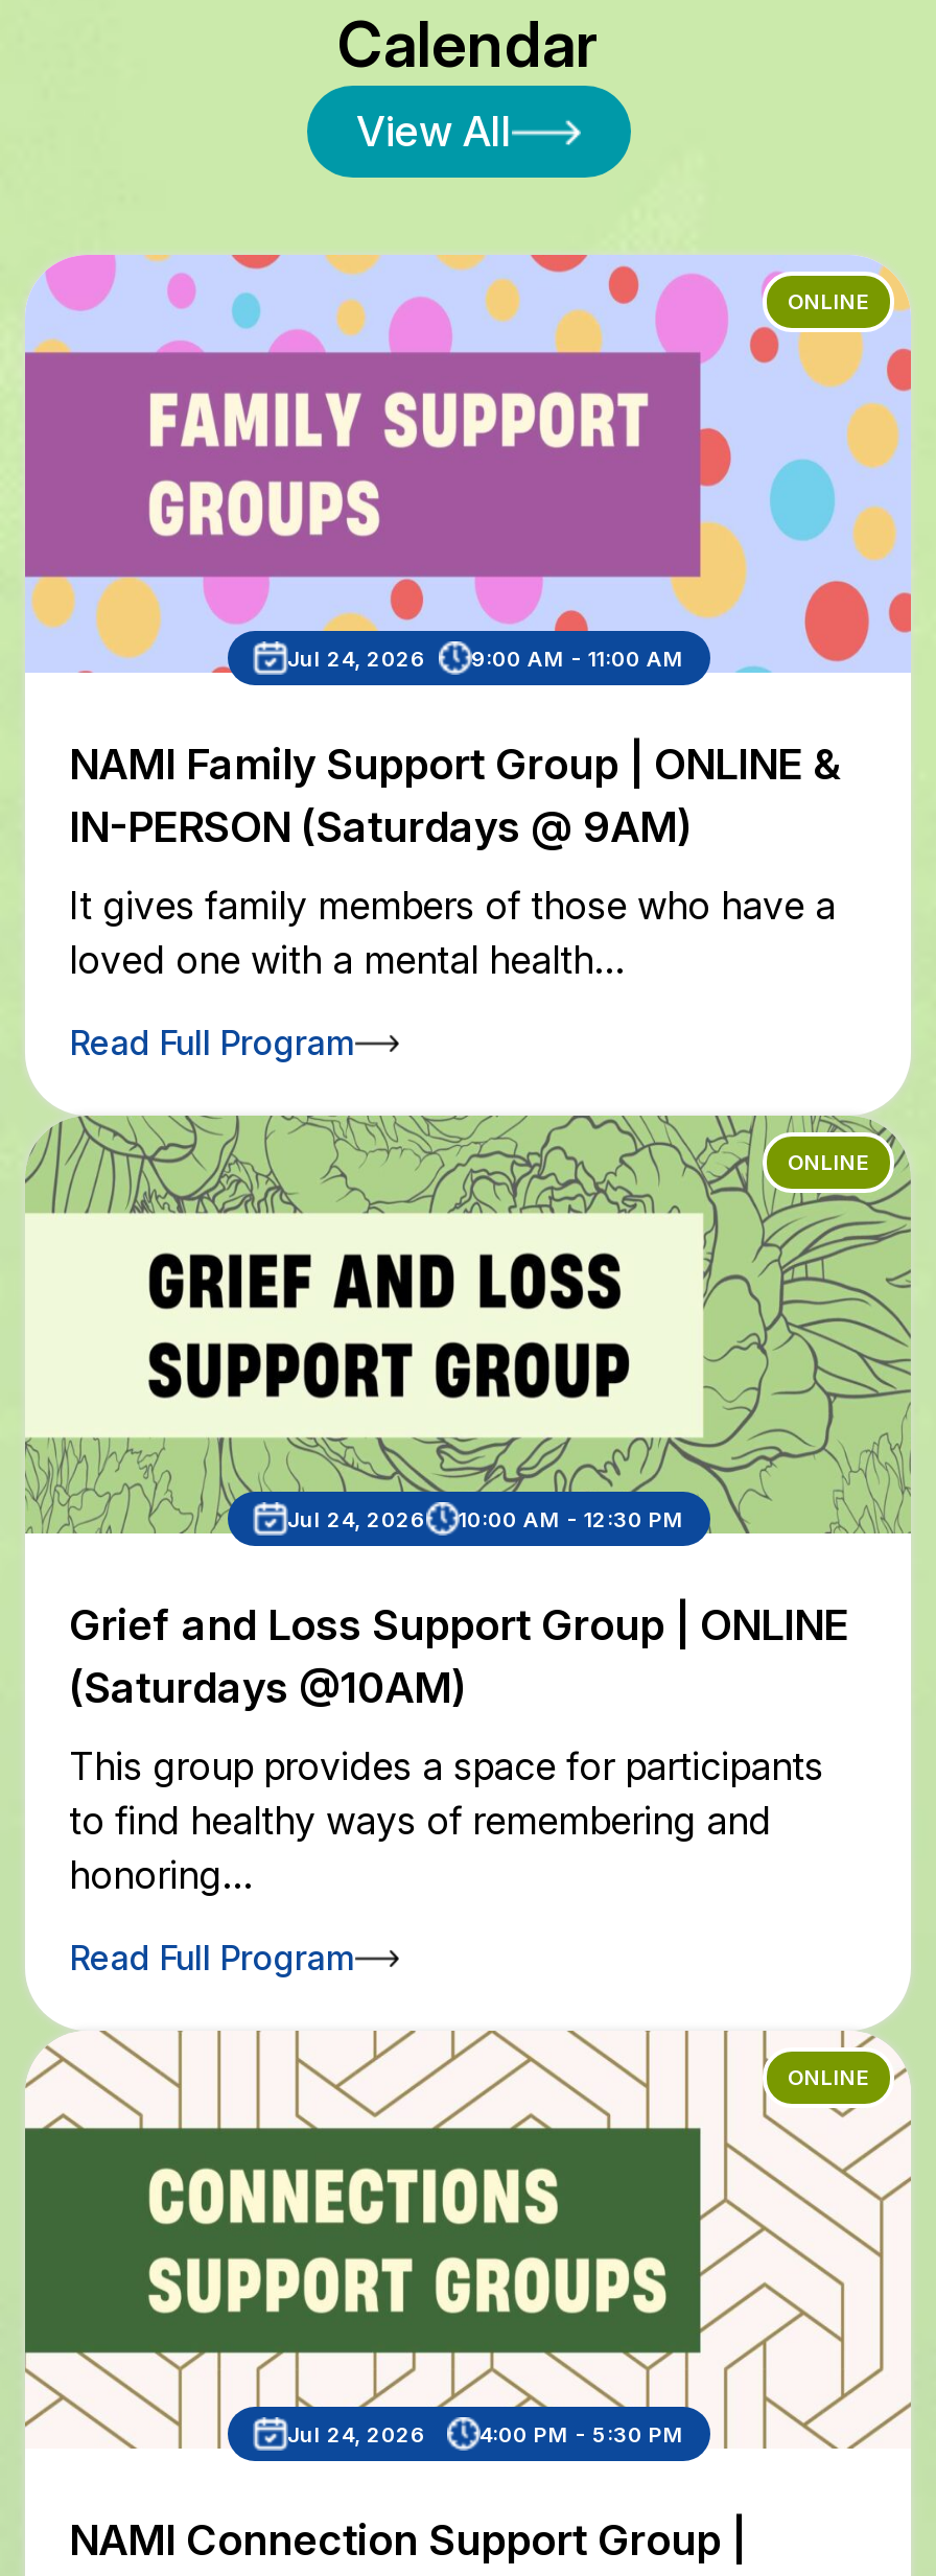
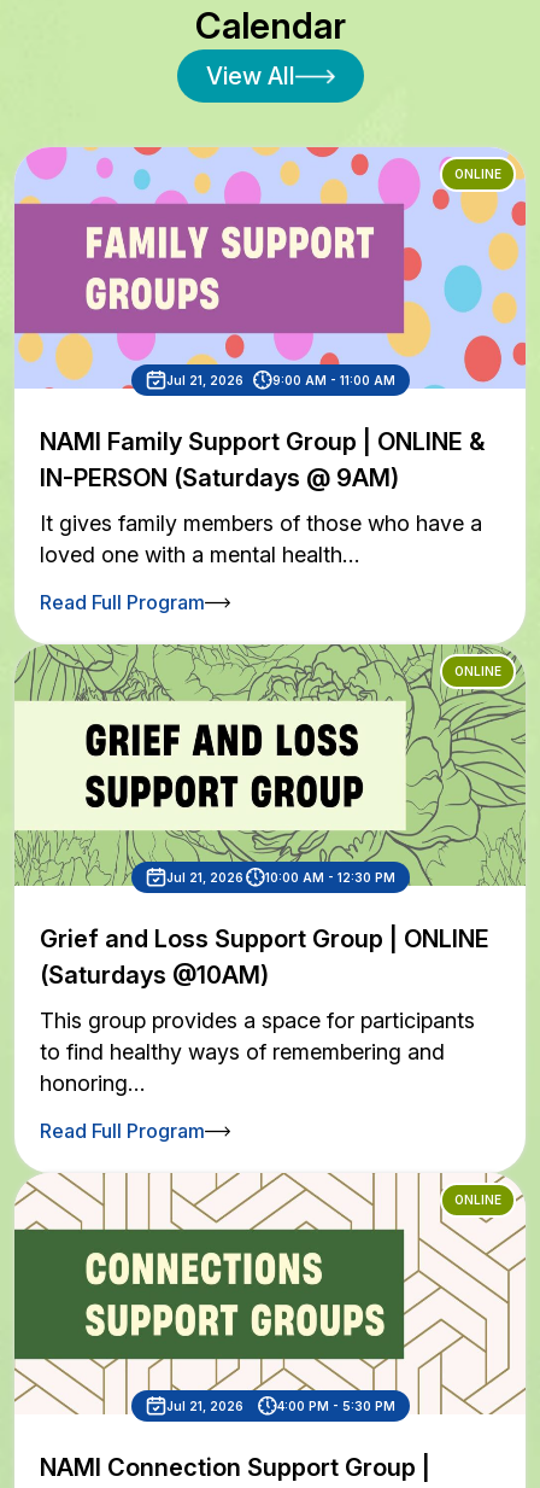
- Jul 24, 2026 9:00 AM - 11:00 AM
+ Jul 21, 2026 9:00 AM - 11:00 AM

- Jul 24, 2026 10:00 AM - 12:30 PM
+ Jul 21, 2026 10:00 AM - 12:30 PM

- Jul 24, 2026
+ Jul 21, 2026
